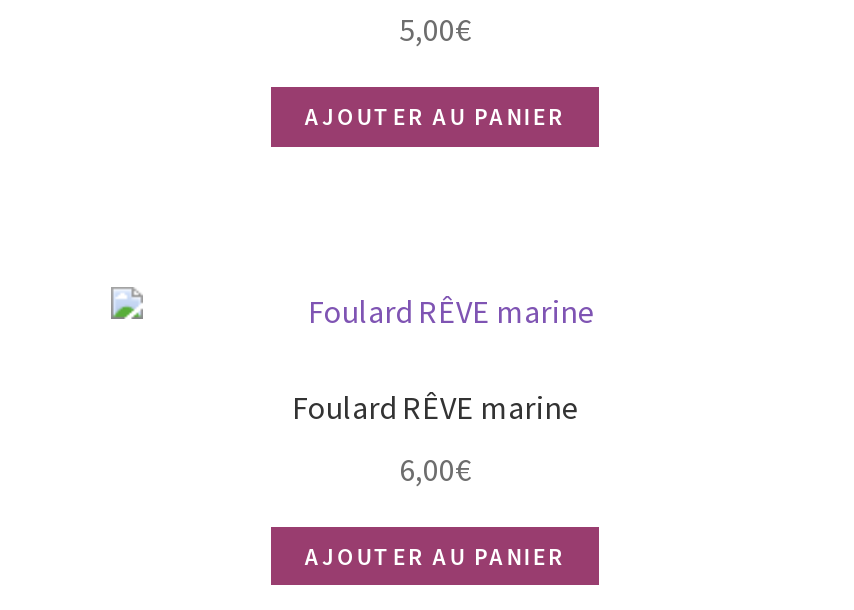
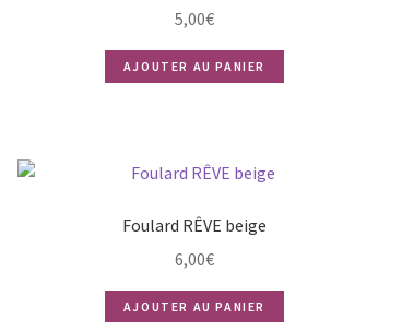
- Foulard RÊVE marine
+ Foulard RÊVE beige
